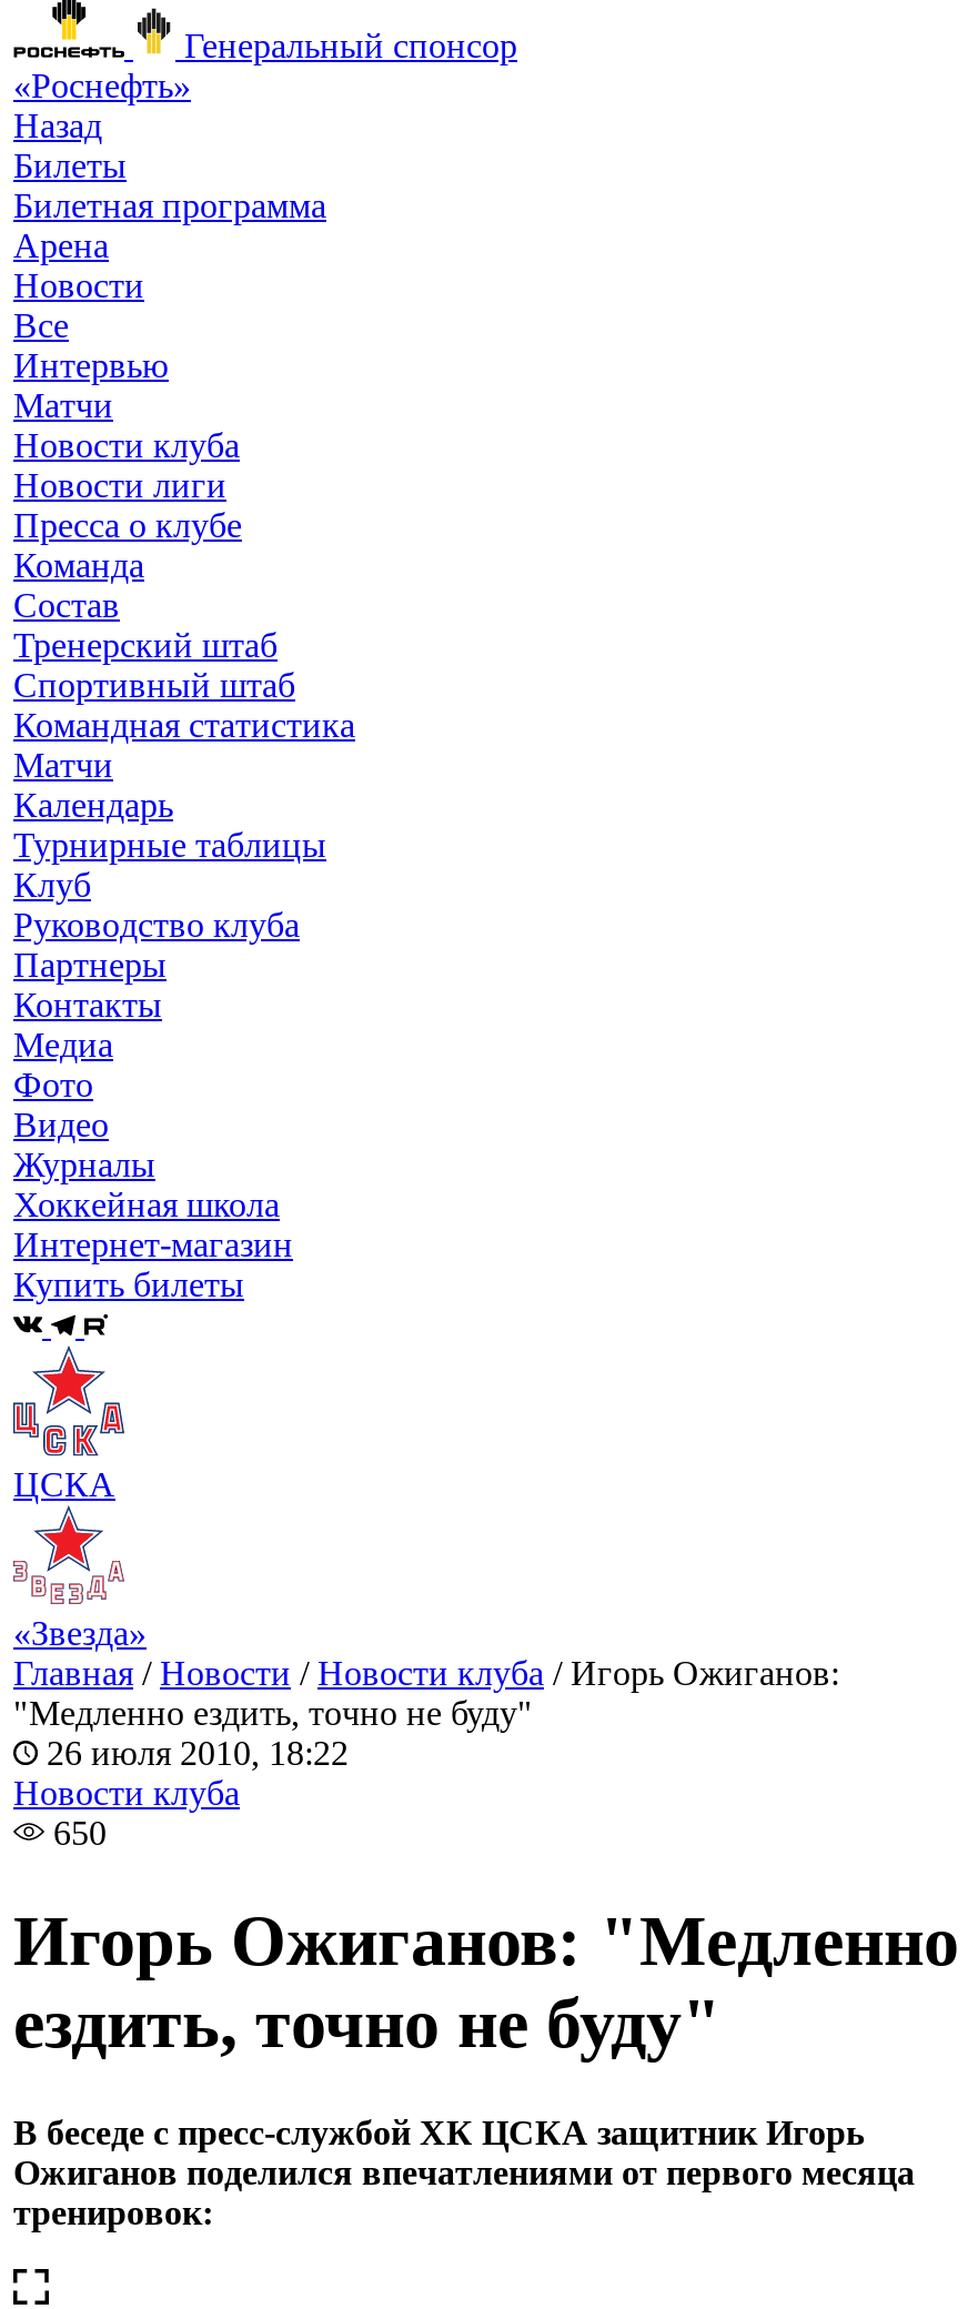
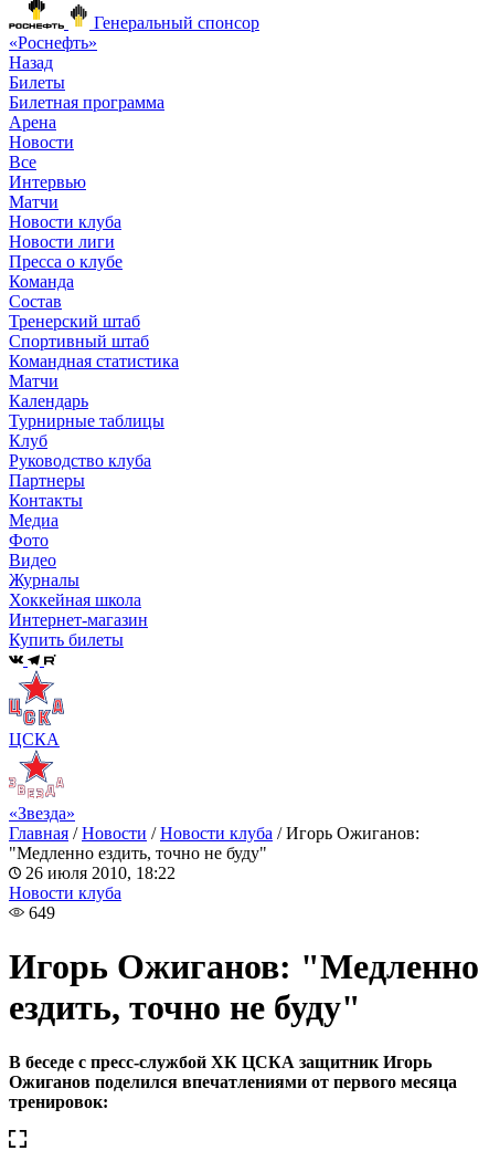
- 650
+ 649
